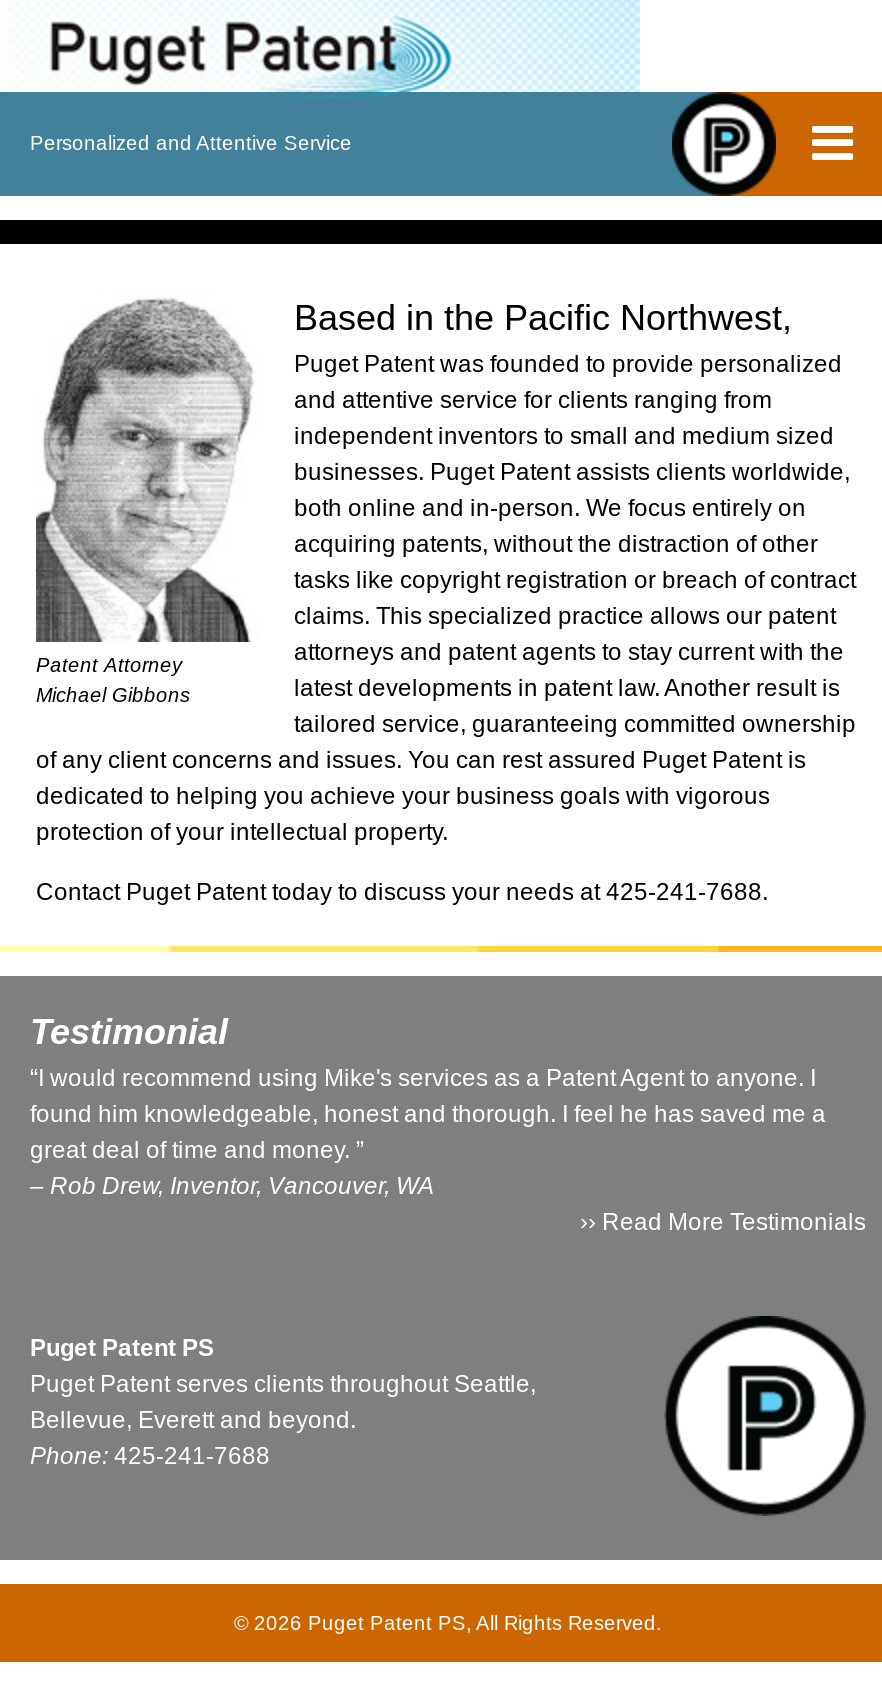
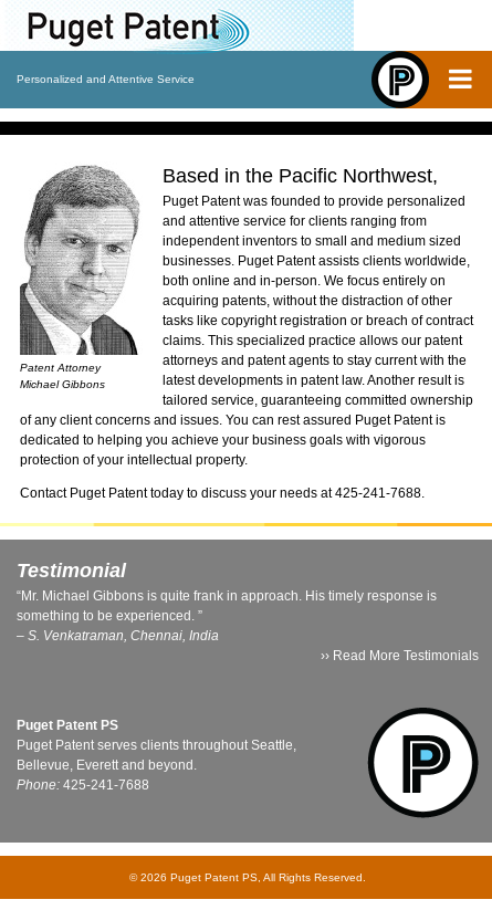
- “I would recommend using Mike's services as a Patent Agent to anyone. I
- found him knowledgeable, honest and thorough. I feel he has saved me a
- great deal of time and money. ”
- – Rob Drew, Inventor, Vancouver, WA
+ “Mr. Michael Gibbons is quite frank in approach. His timely response is
+ something to be experienced. ”
+ – S. Venkatraman, Chennai, India
